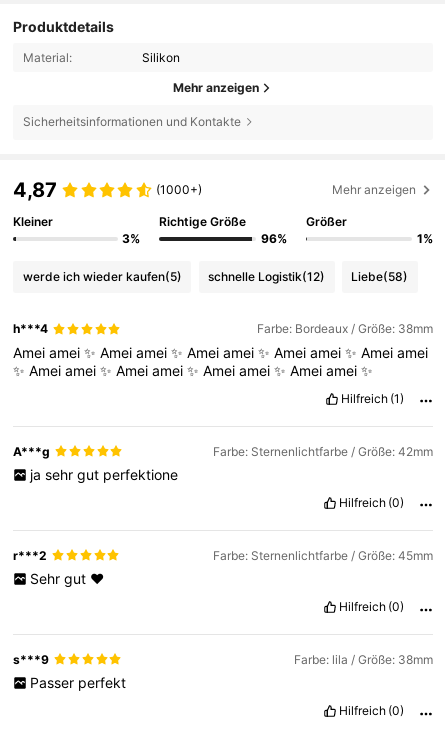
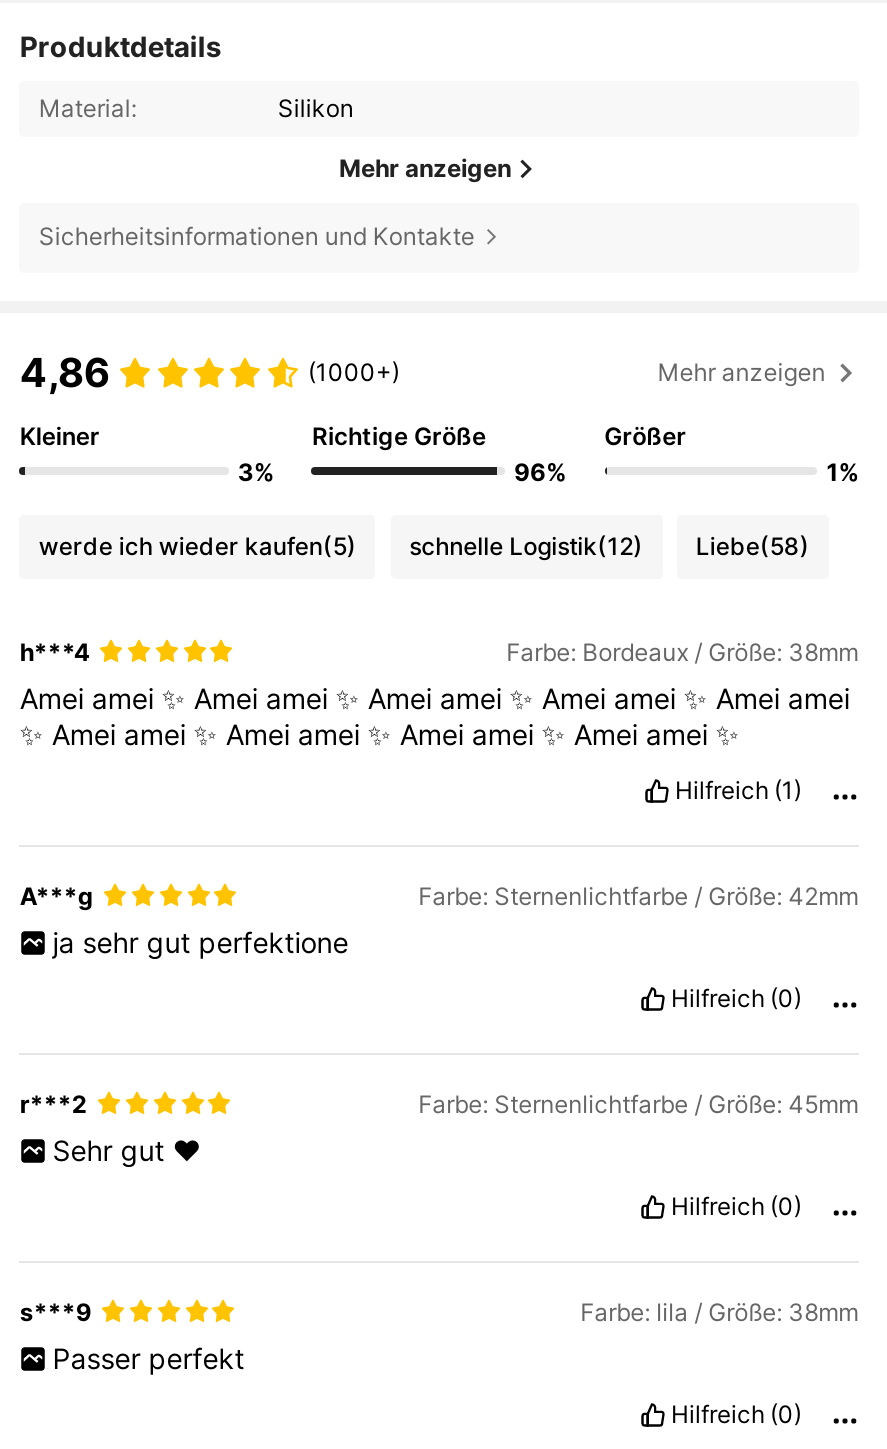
- 4,87
+ 4,86
